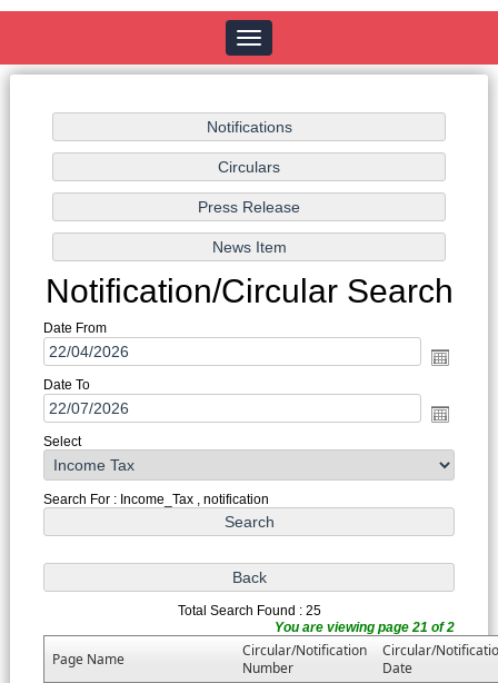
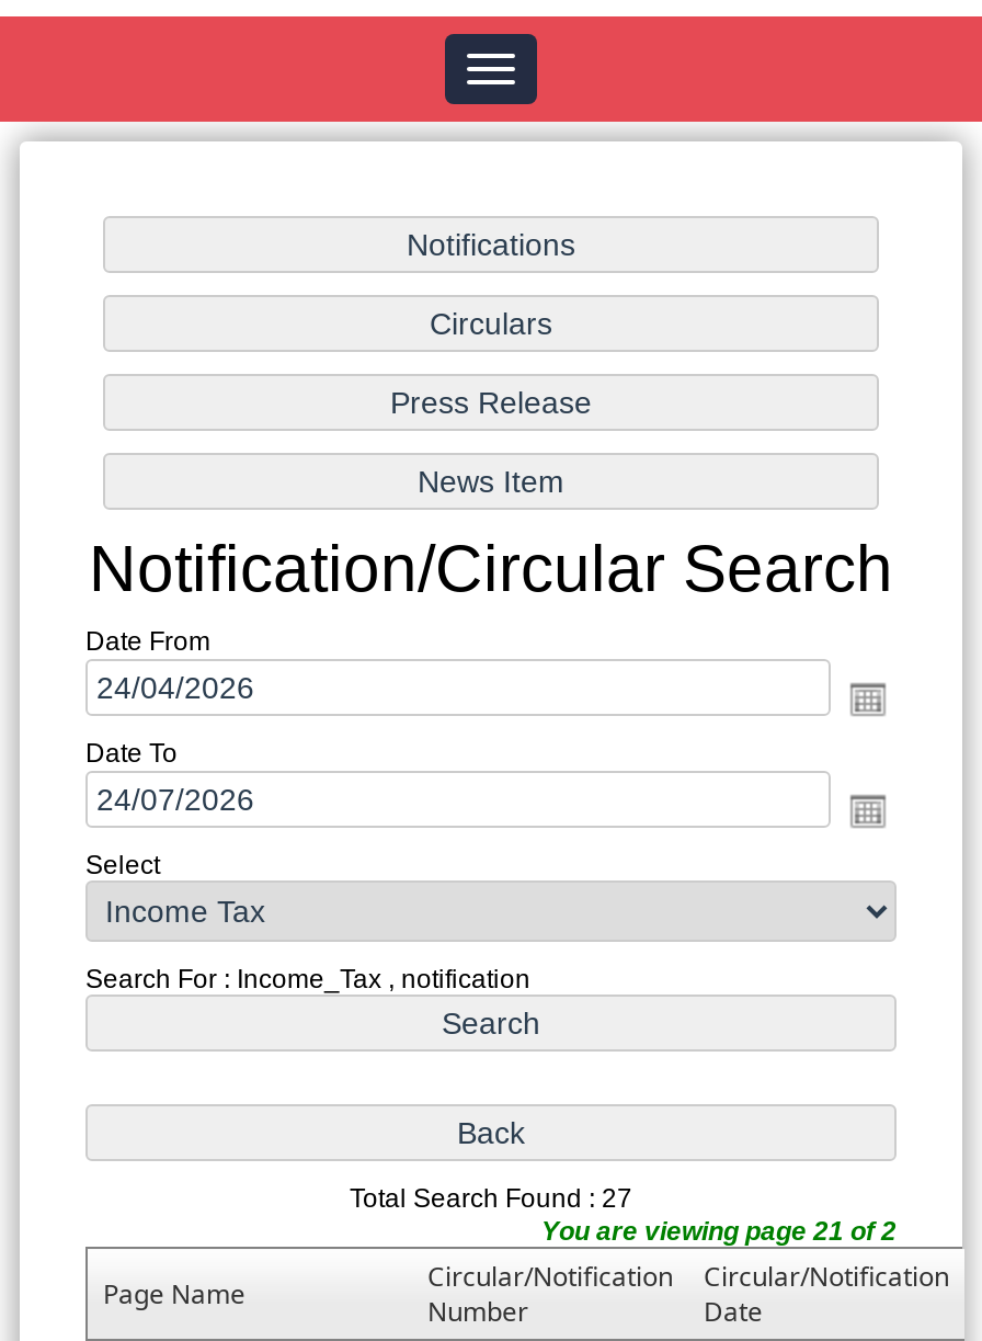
- Total Search Found : 25
+ Total Search Found : 27
